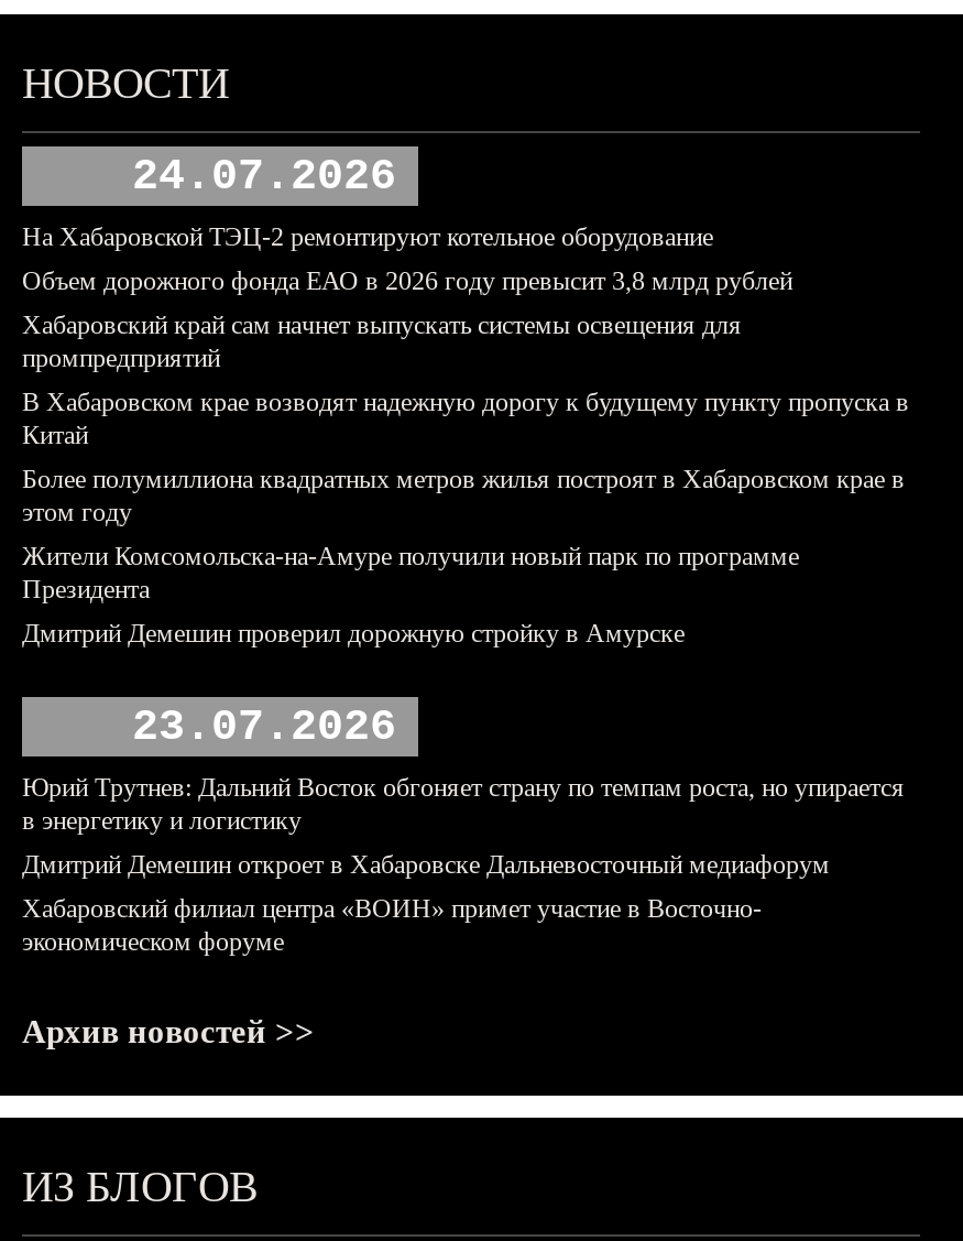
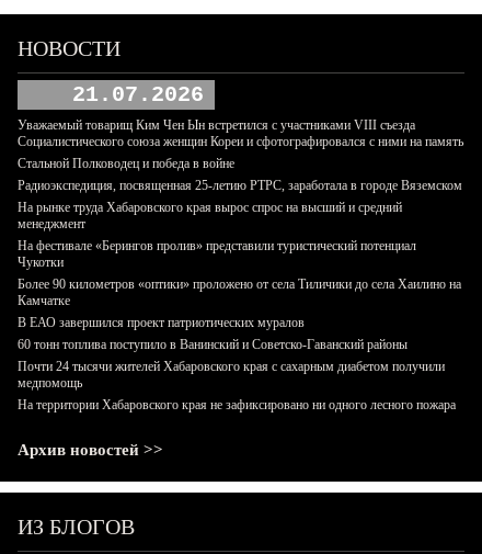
- 24.07.2026
- На Хабаровской ТЭЦ-2 ремонтируют котельное оборудование
- Объем дорожного фонда ЕАО в 2026 году превысит 3,8 млрд рублей
- Хабаровский край сам начнет выпускать системы освещения для
- промпредприятий
- В Хабаровском крае возводят надежную дорогу к будущему пункту пропуска в
- Китай
- Более полумиллиона квадратных метров жилья построят в Хабаровском крае в
- этом году
- Жители Комсомольска-на-Амуре получили новый парк по программе
- Президента
- Дмитрий Демешин проверил дорожную стройку в Амурске
- 23.07.2026
- Юрий Трутнев: Дальний Восток обгоняет страну по темпам роста, но упирается
- в энергетику и логистику
- Дмитрий Демешин откроет в Хабаровске Дальневосточный медиафорум
- Хабаровский филиал центра «ВОИН» примет участие в Восточно-
- экономическом форуме
+ 21.07.2026
+ Уважаемый товарищ Ким Чен Ын встретился с участниками VIII съезда
+ Социалистического союза женщин Кореи и сфотографировался с ними на память
+ Стальной Полководец и победа в войне
+ Радиоэкспедиция, посвященная 25-летию РТРС, заработала в городе Вяземском
+ На рынке труда Хабаровского края вырос спрос на высший и средний
+ менеджмент
+ На фестивале «Берингов пролив» представили туристический потенциал
+ Чукотки
+ Более 90 километров «оптики» проложено от села Тиличики до села Хаилино на
+ Камчатке
+ В ЕАО завершился проект патриотических муралов
+ 60 тонн топлива поступило в Ванинский и Советско-Гаванский районы
+ Почти 24 тысячи жителей Хабаровского края с сахарным диабетом получили
+ медпомощь
+ На территории Хабаровского края не зафиксировано ни одного лесного пожара
